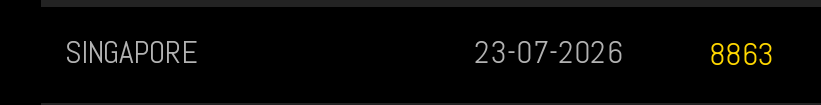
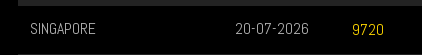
- 23-07-2026
+ 20-07-2026

- 8863
+ 9720
